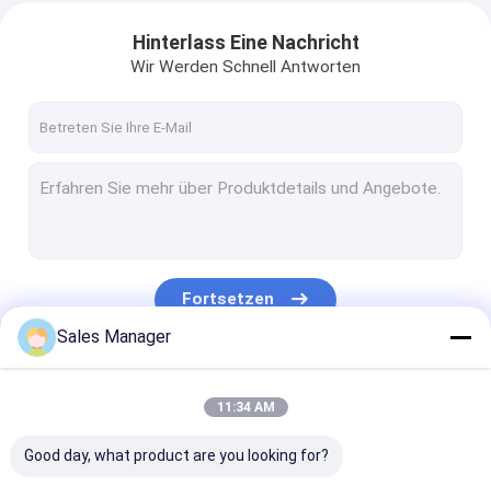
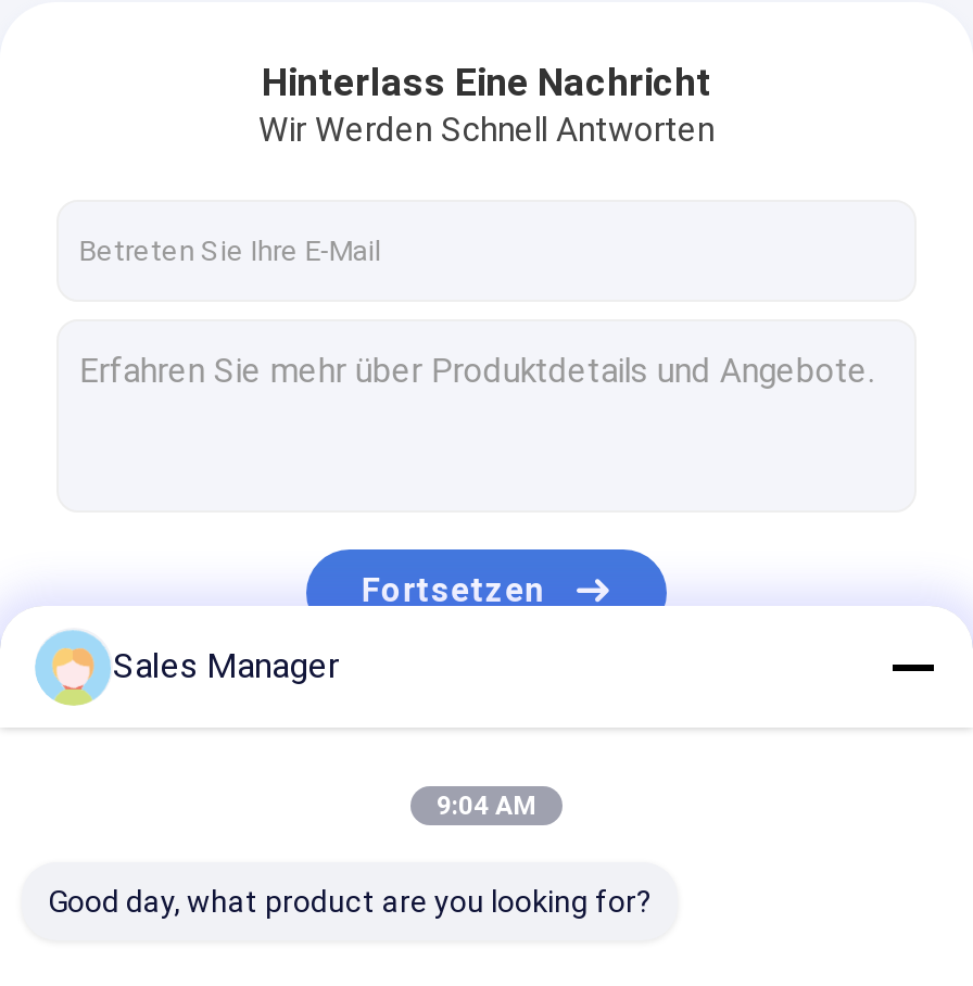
- 11:34 AM
+ 9:04 AM
